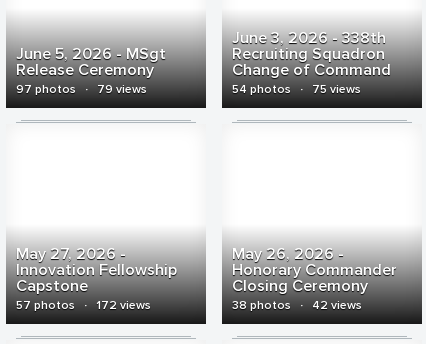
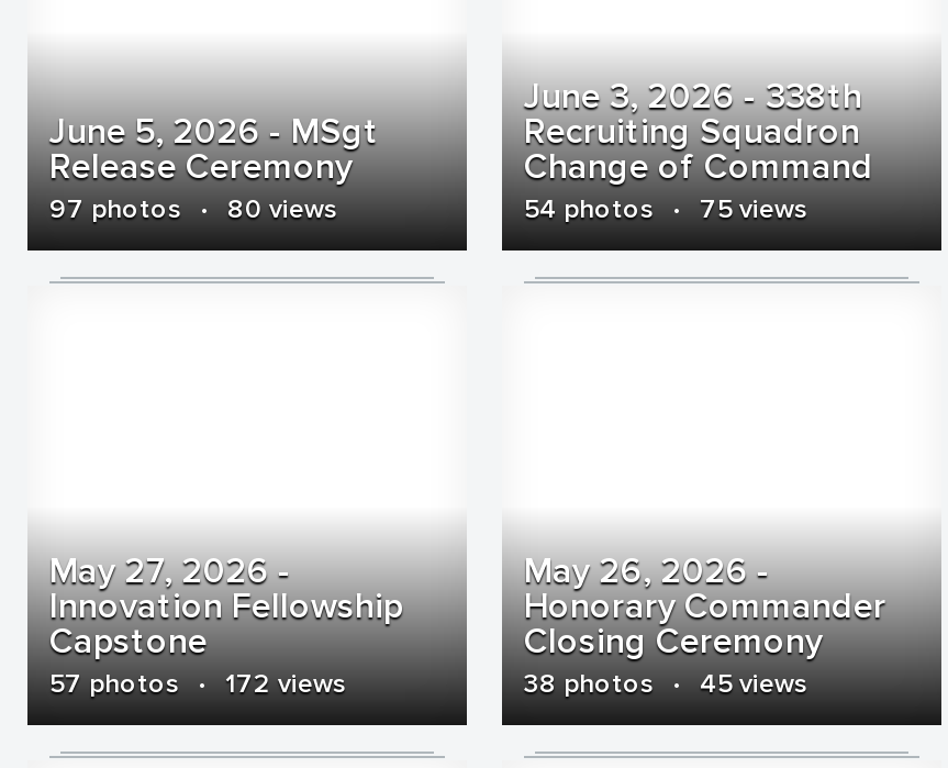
- 97 photos · 79 views
+ 97 photos · 80 views

- 38 photos · 42 views
+ 38 photos · 45 views
